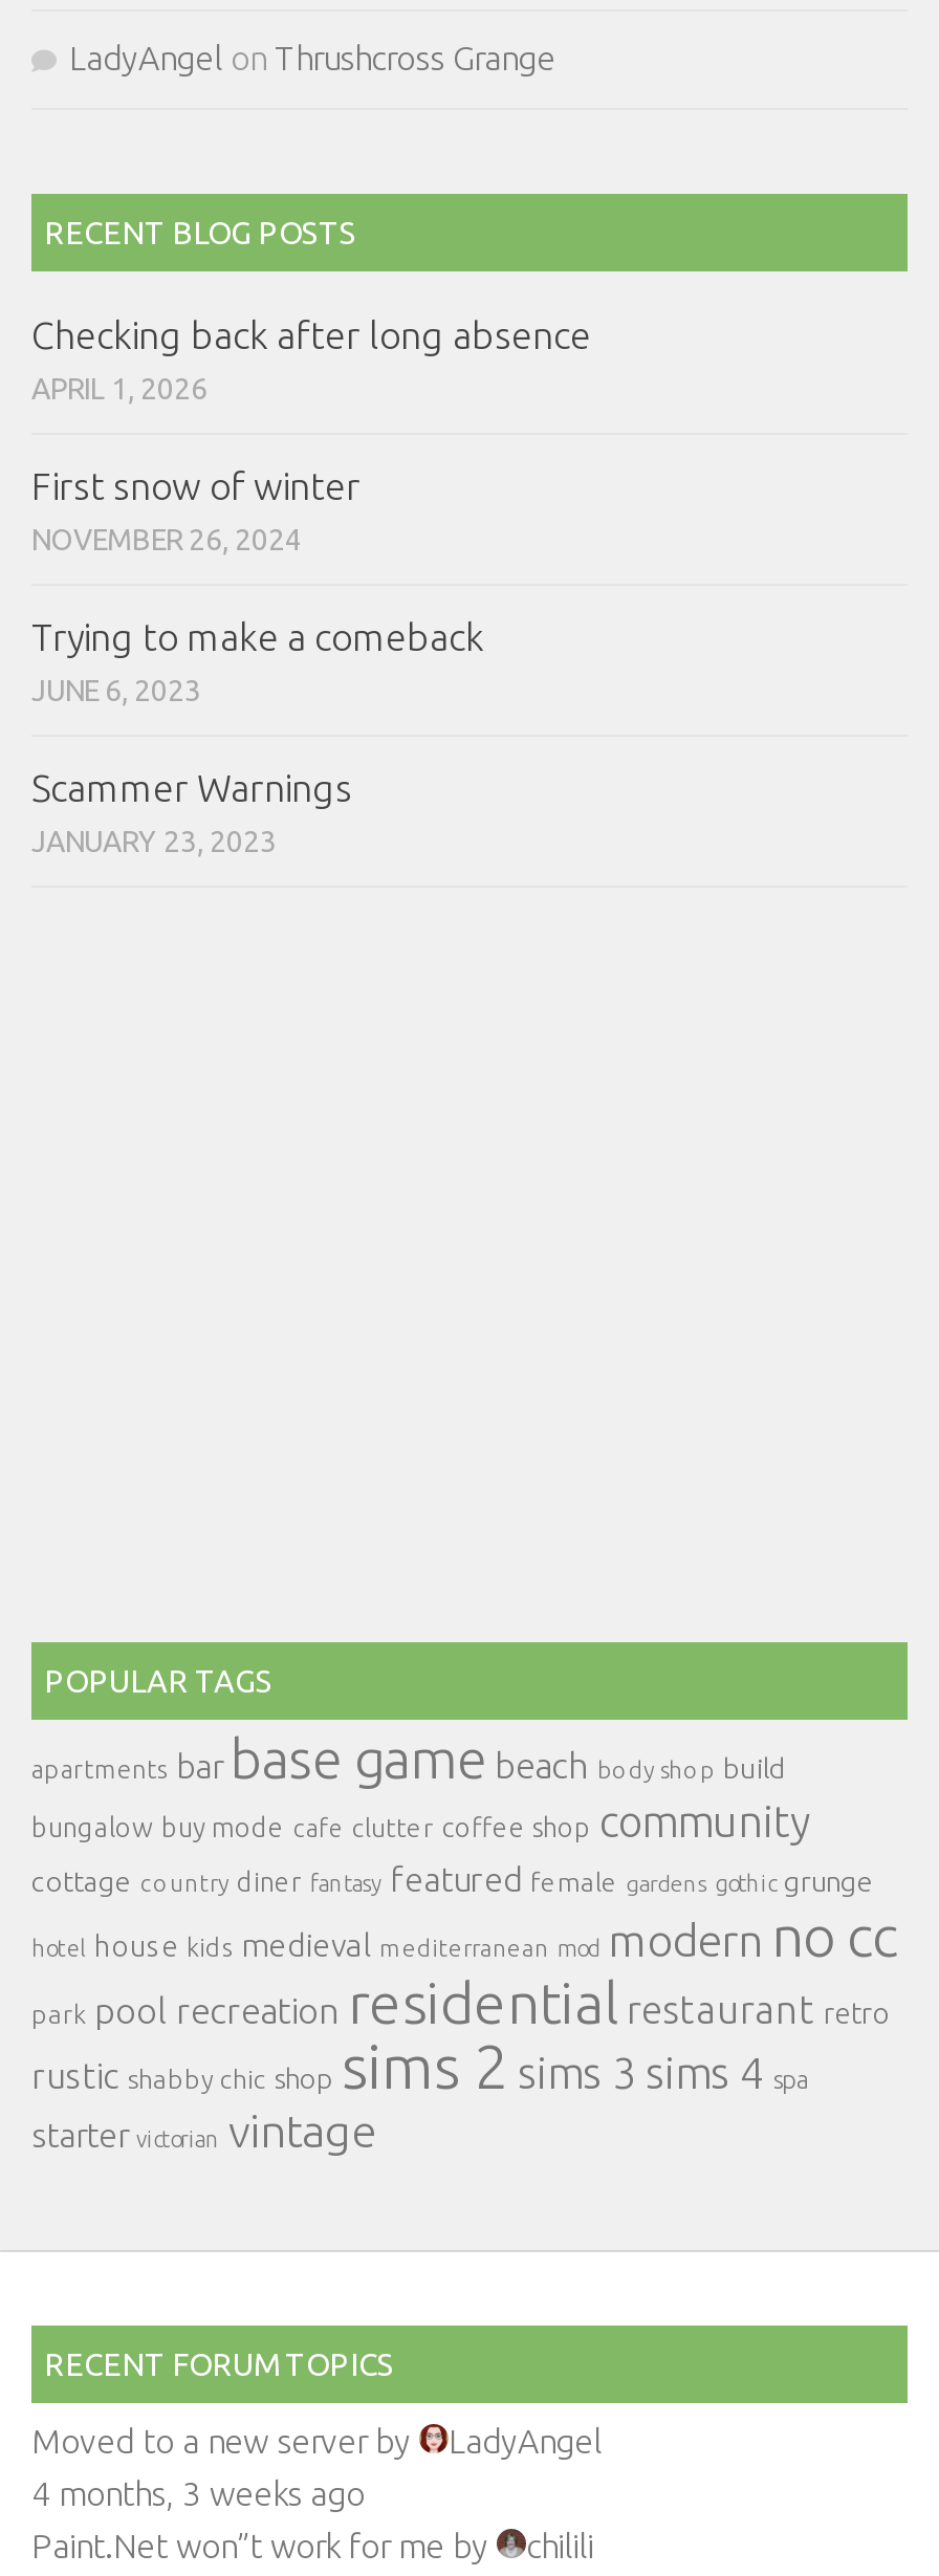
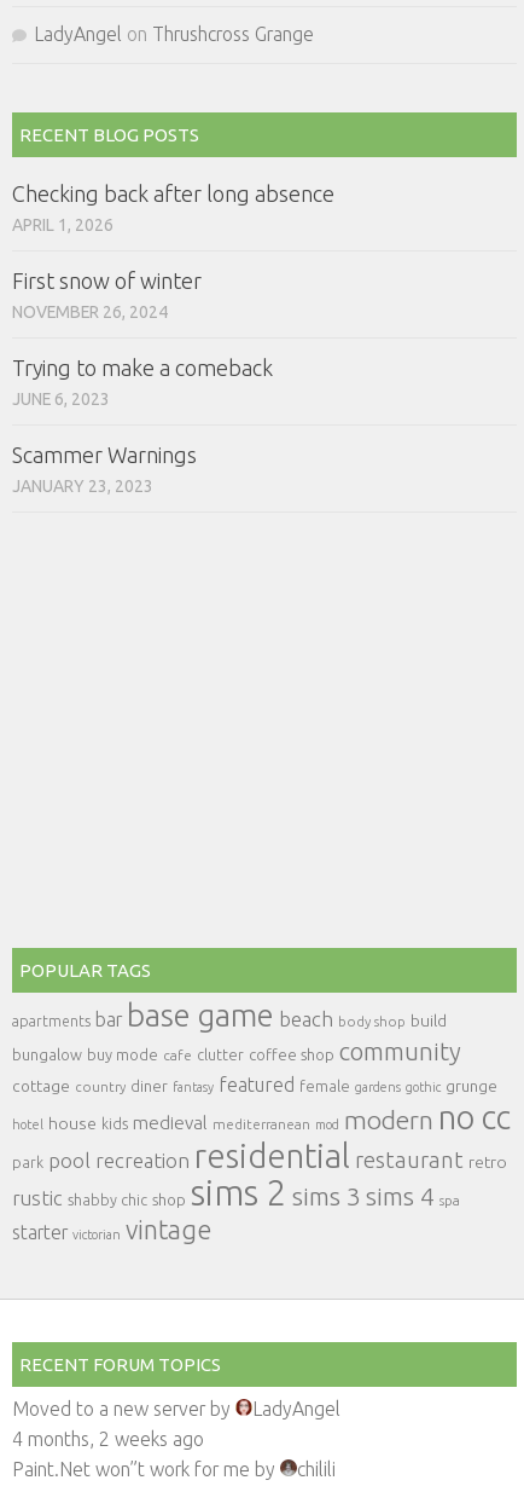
- 4 months, 3 weeks ago
+ 4 months, 2 weeks ago
